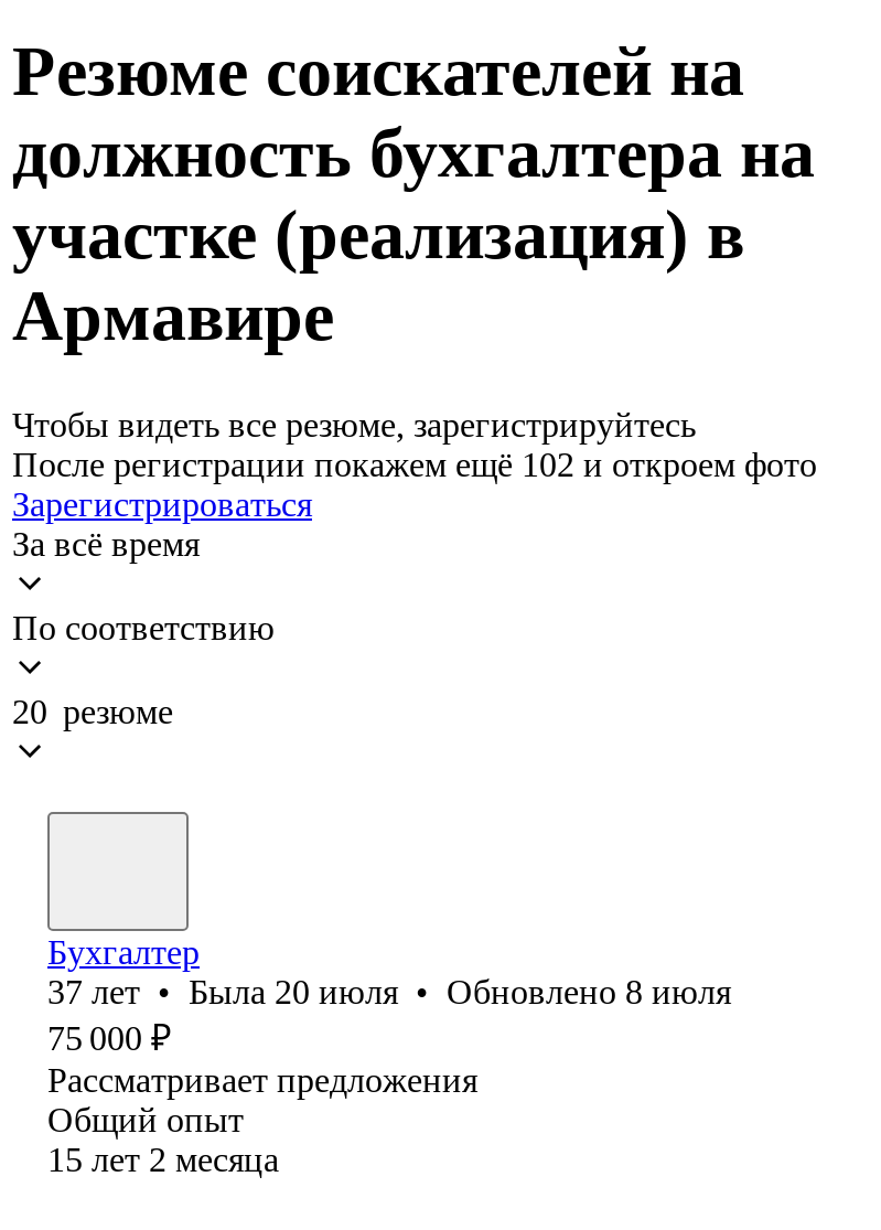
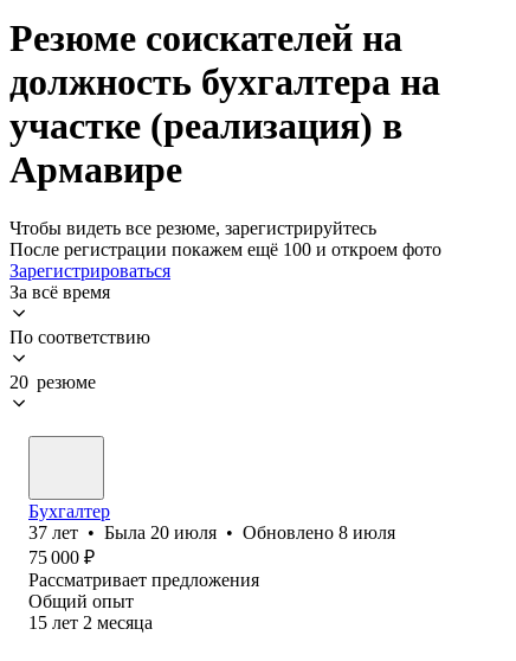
- После регистрации покажем ещё 102 и откроем фото
+ После регистрации покажем ещё 100 и откроем фото
